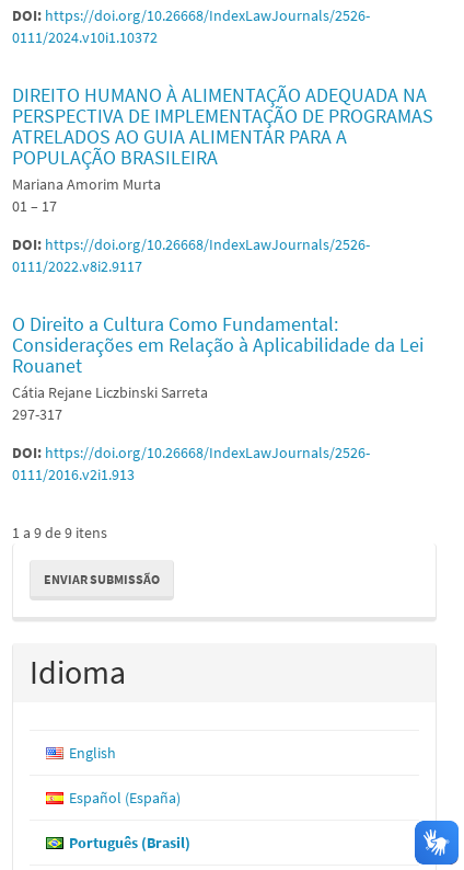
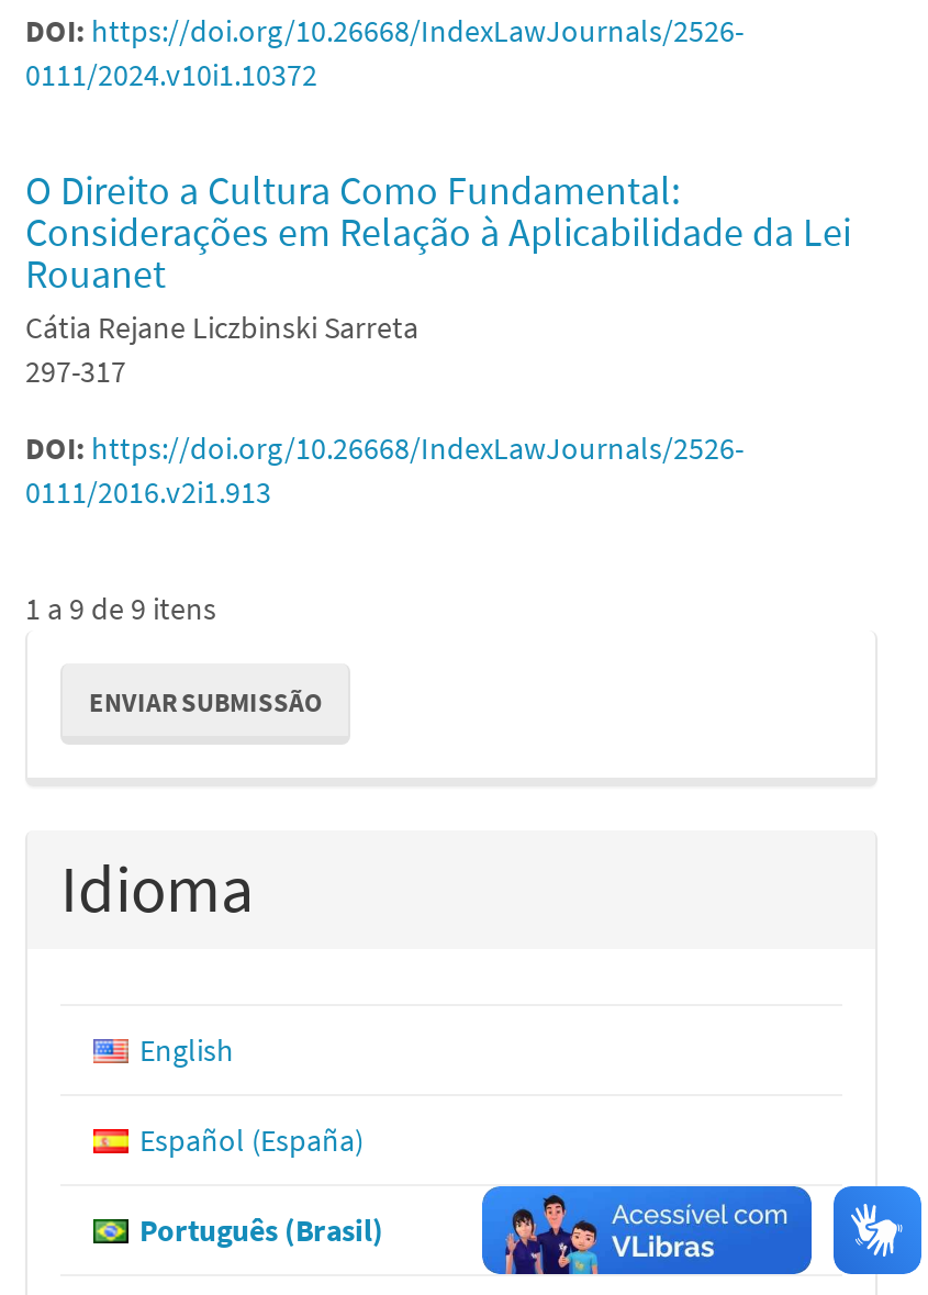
- DIREITO HUMANO À ALIMENTAÇÃO ADEQUADA NA
- PERSPECTIVA DE IMPLEMENTAÇÃO DE PROGRAMAS
- ATRELADOS AO GUIA ALIMENTAR PARA A
- POPULAÇÃO BRASILEIRA
- Mariana Amorim Murta
- 01 – 17
- DOI: https://doi.org/10.26668/IndexLawJournals/2526-
- 0111/2022.v8i2.9117

+ [image]
